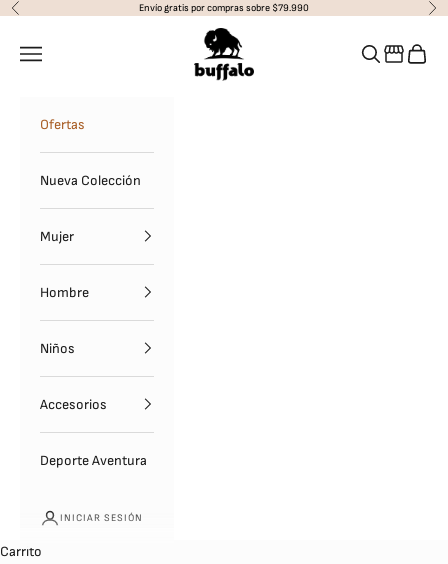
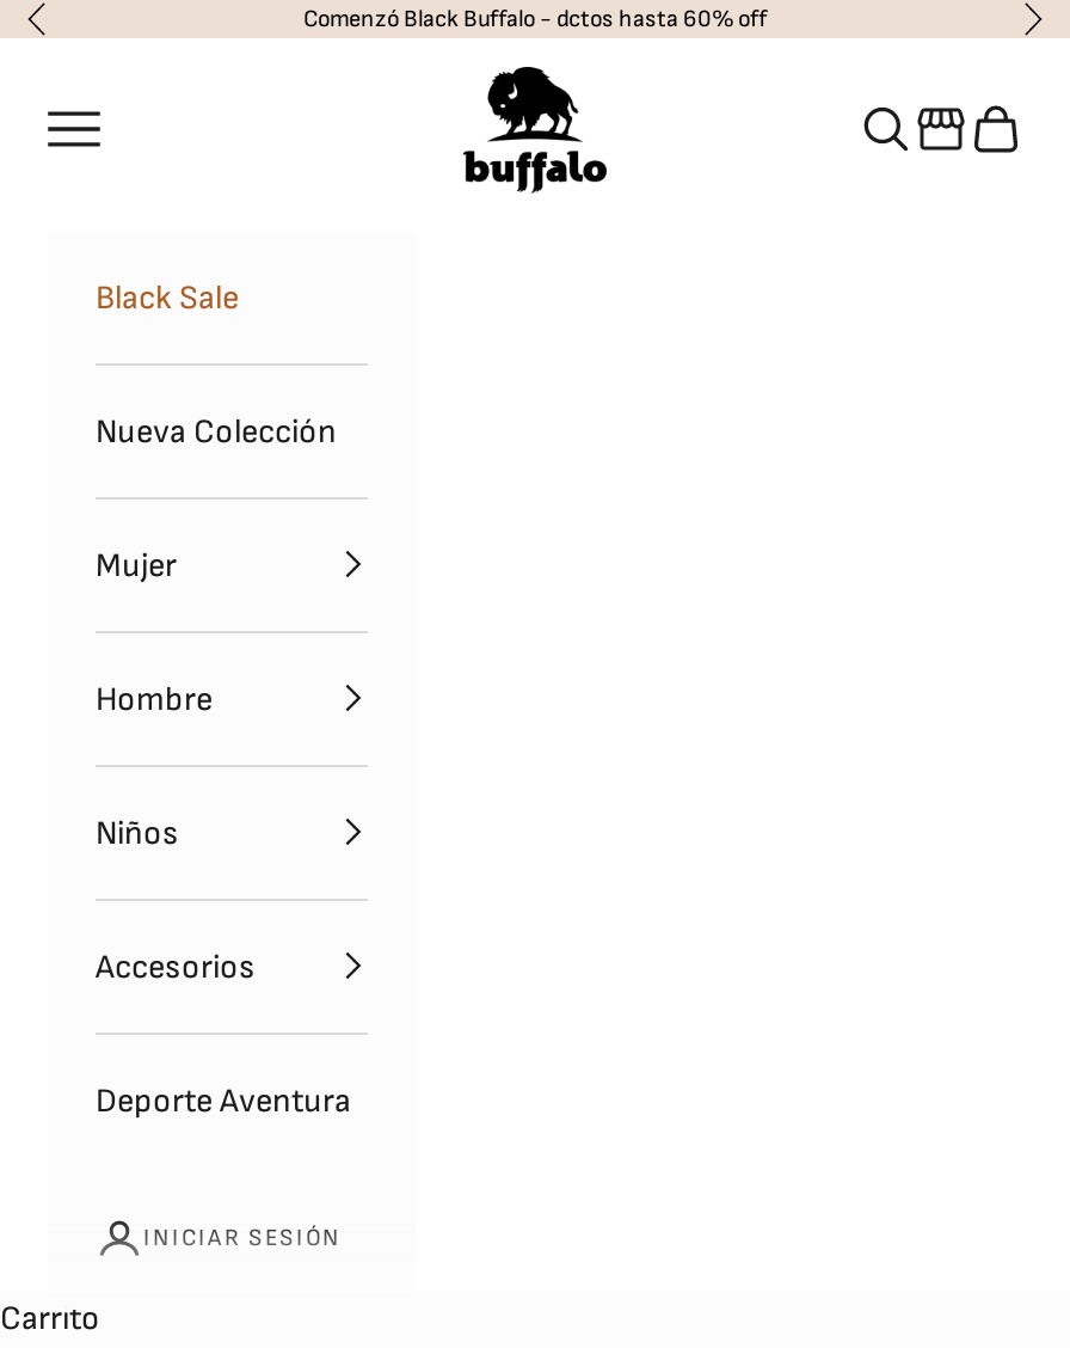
- Envío gratis por compras sobre $79.990
+ Comenzó Black Buffalo - dctos hasta 60% off

- Ofertas
+ Black Sale
